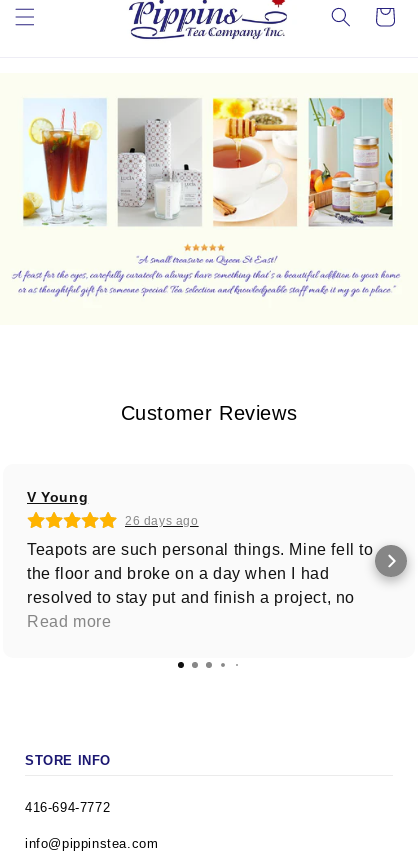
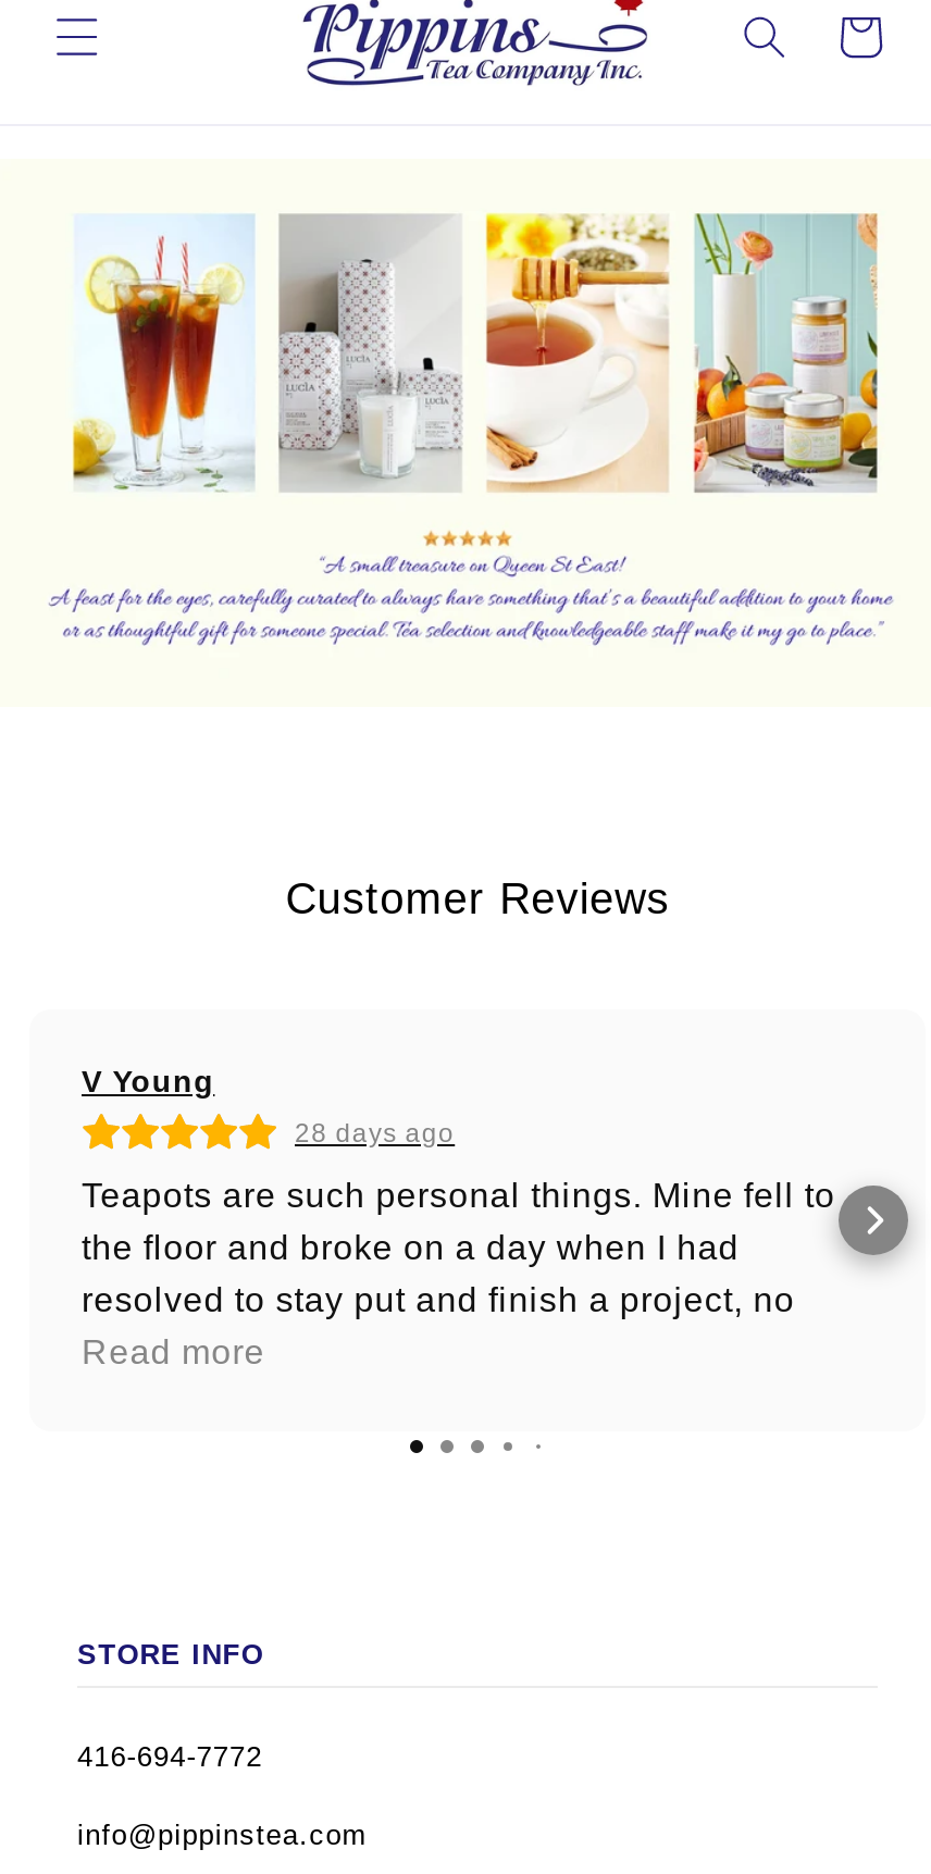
- 26 days ago
+ 28 days ago
